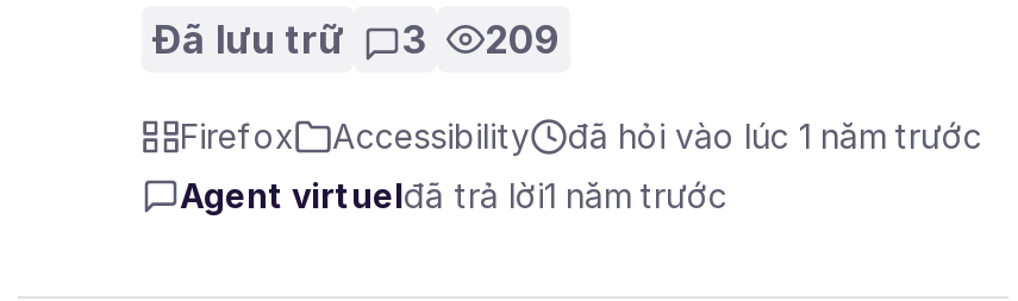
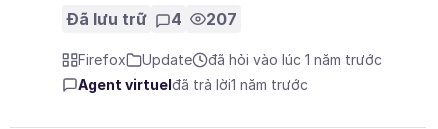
- 3
+ 4

- 209
+ 207

- Accessibility
+ Update
